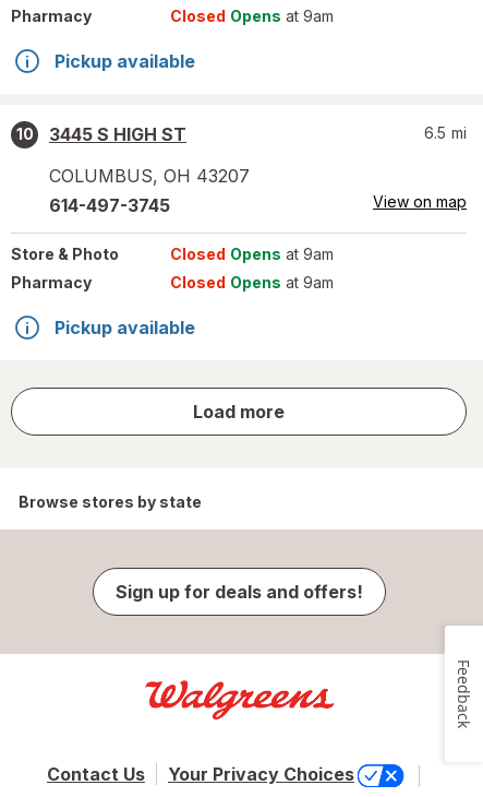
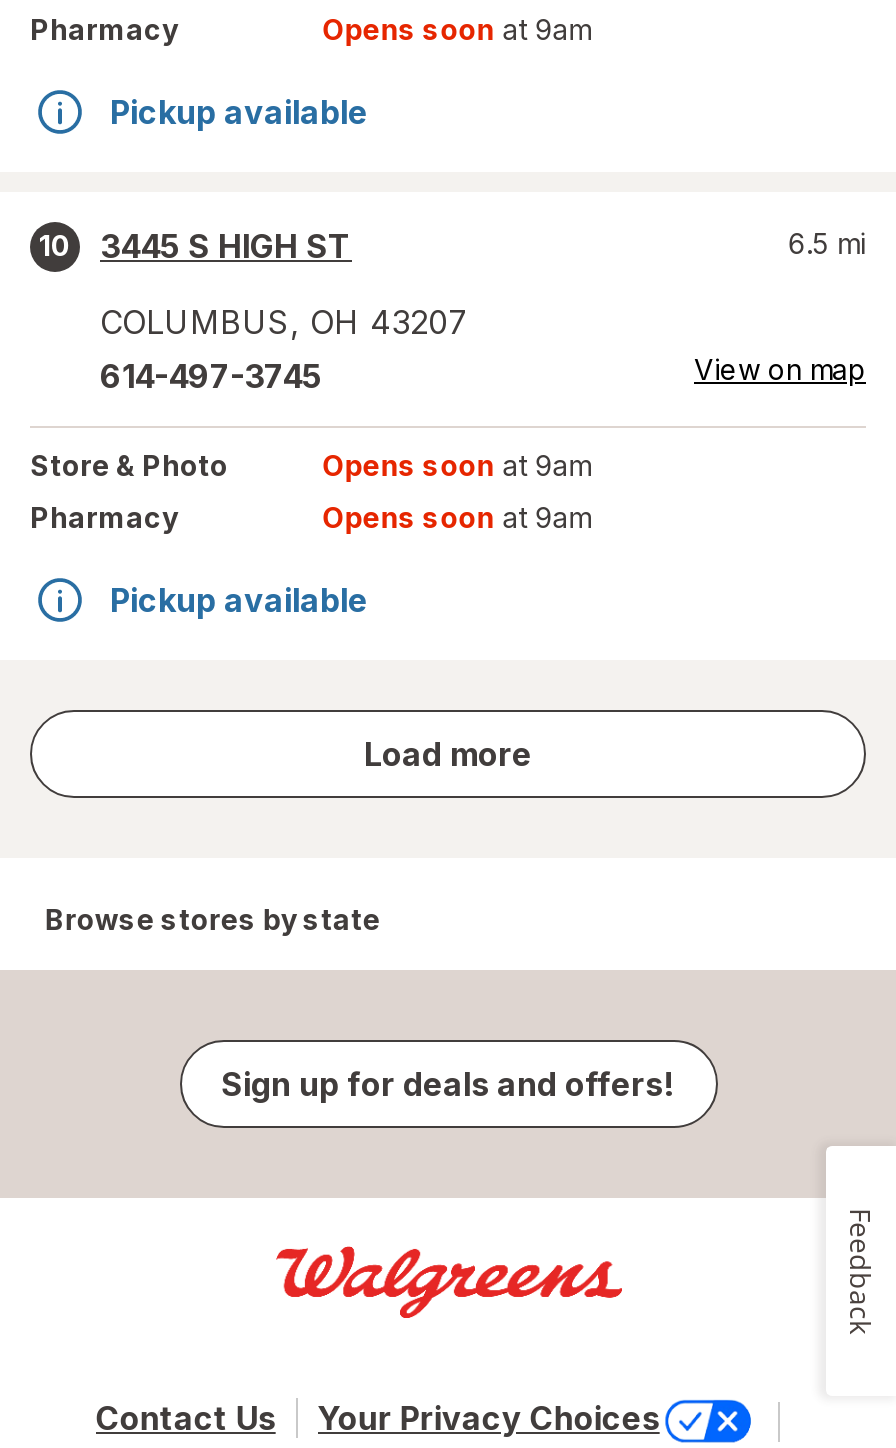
- Closed Opens at 9am
+ Opens soon at 9am

- Closed Opens at 9am
+ Opens soon at 9am

- Closed Opens at 9am
+ Opens soon at 9am
